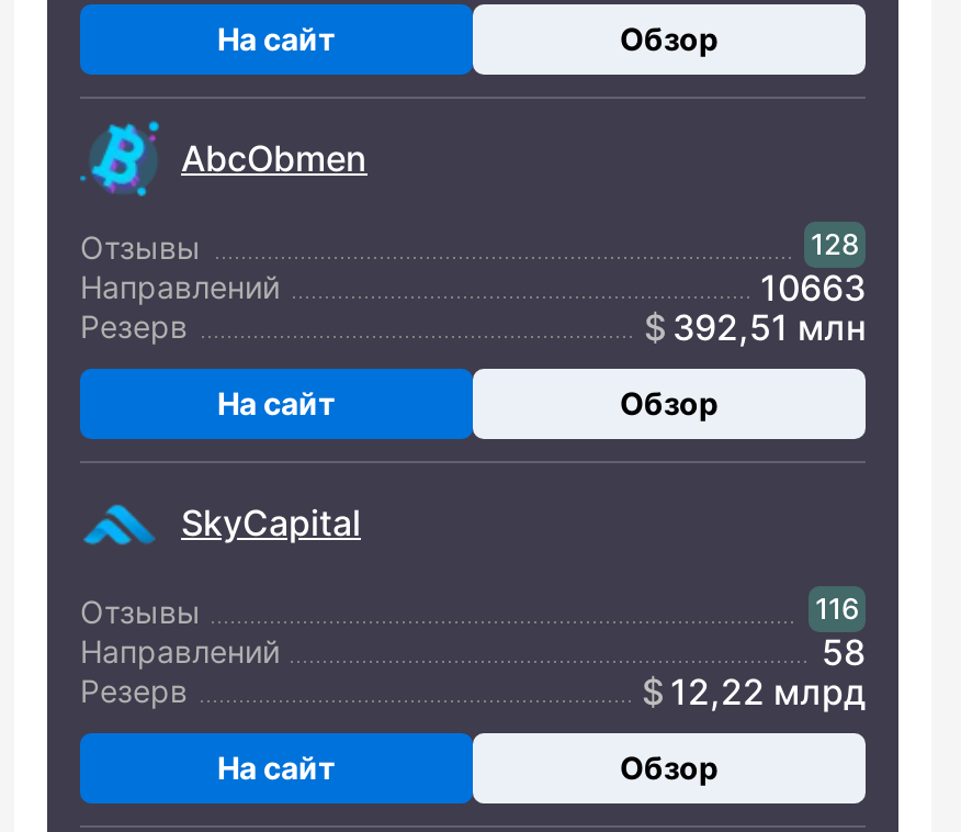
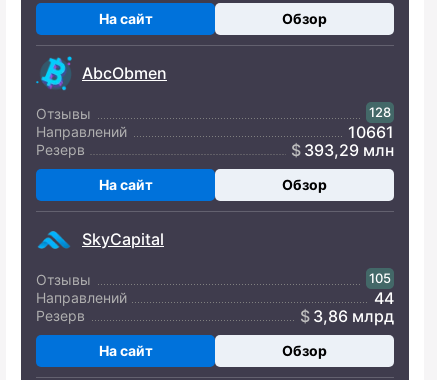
- 10663
+ 10661

- 392,51 млн
+ 393,29 млн

- 116
+ 105

- 58
+ 44

- 12,22 млрд
+ 3,86 млрд
